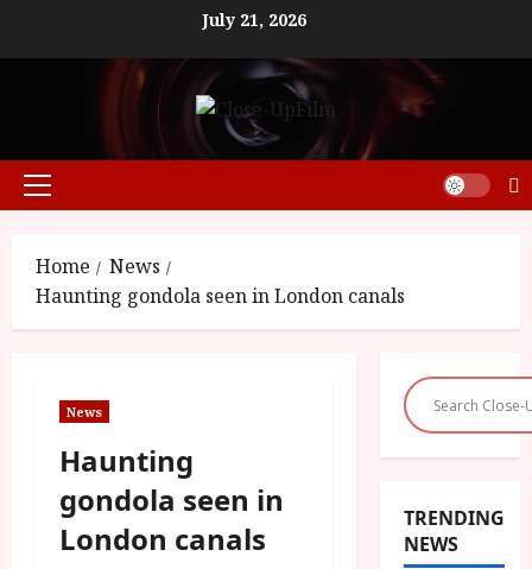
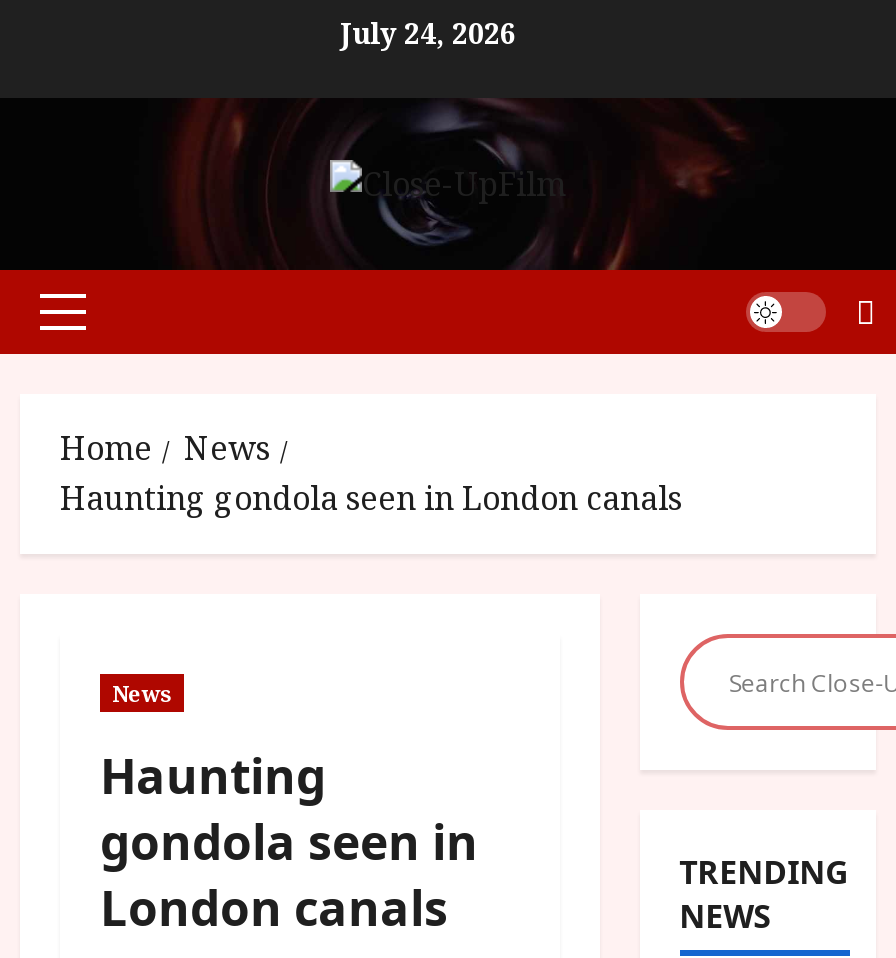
- July 21, 2026
+ July 24, 2026
